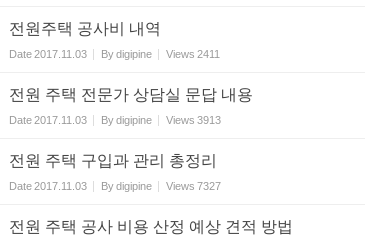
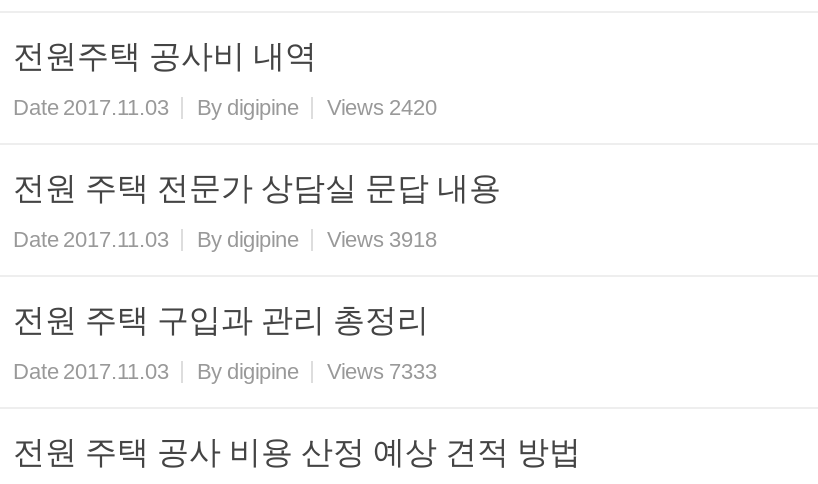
- Date 2017.11.03 By digipine Views 2411
+ Date 2017.11.03 By digipine Views 2420

- Date 2017.11.03 By digipine Views 3913
+ Date 2017.11.03 By digipine Views 3918

- Date 2017.11.03 By digipine Views 7327
+ Date 2017.11.03 By digipine Views 7333
